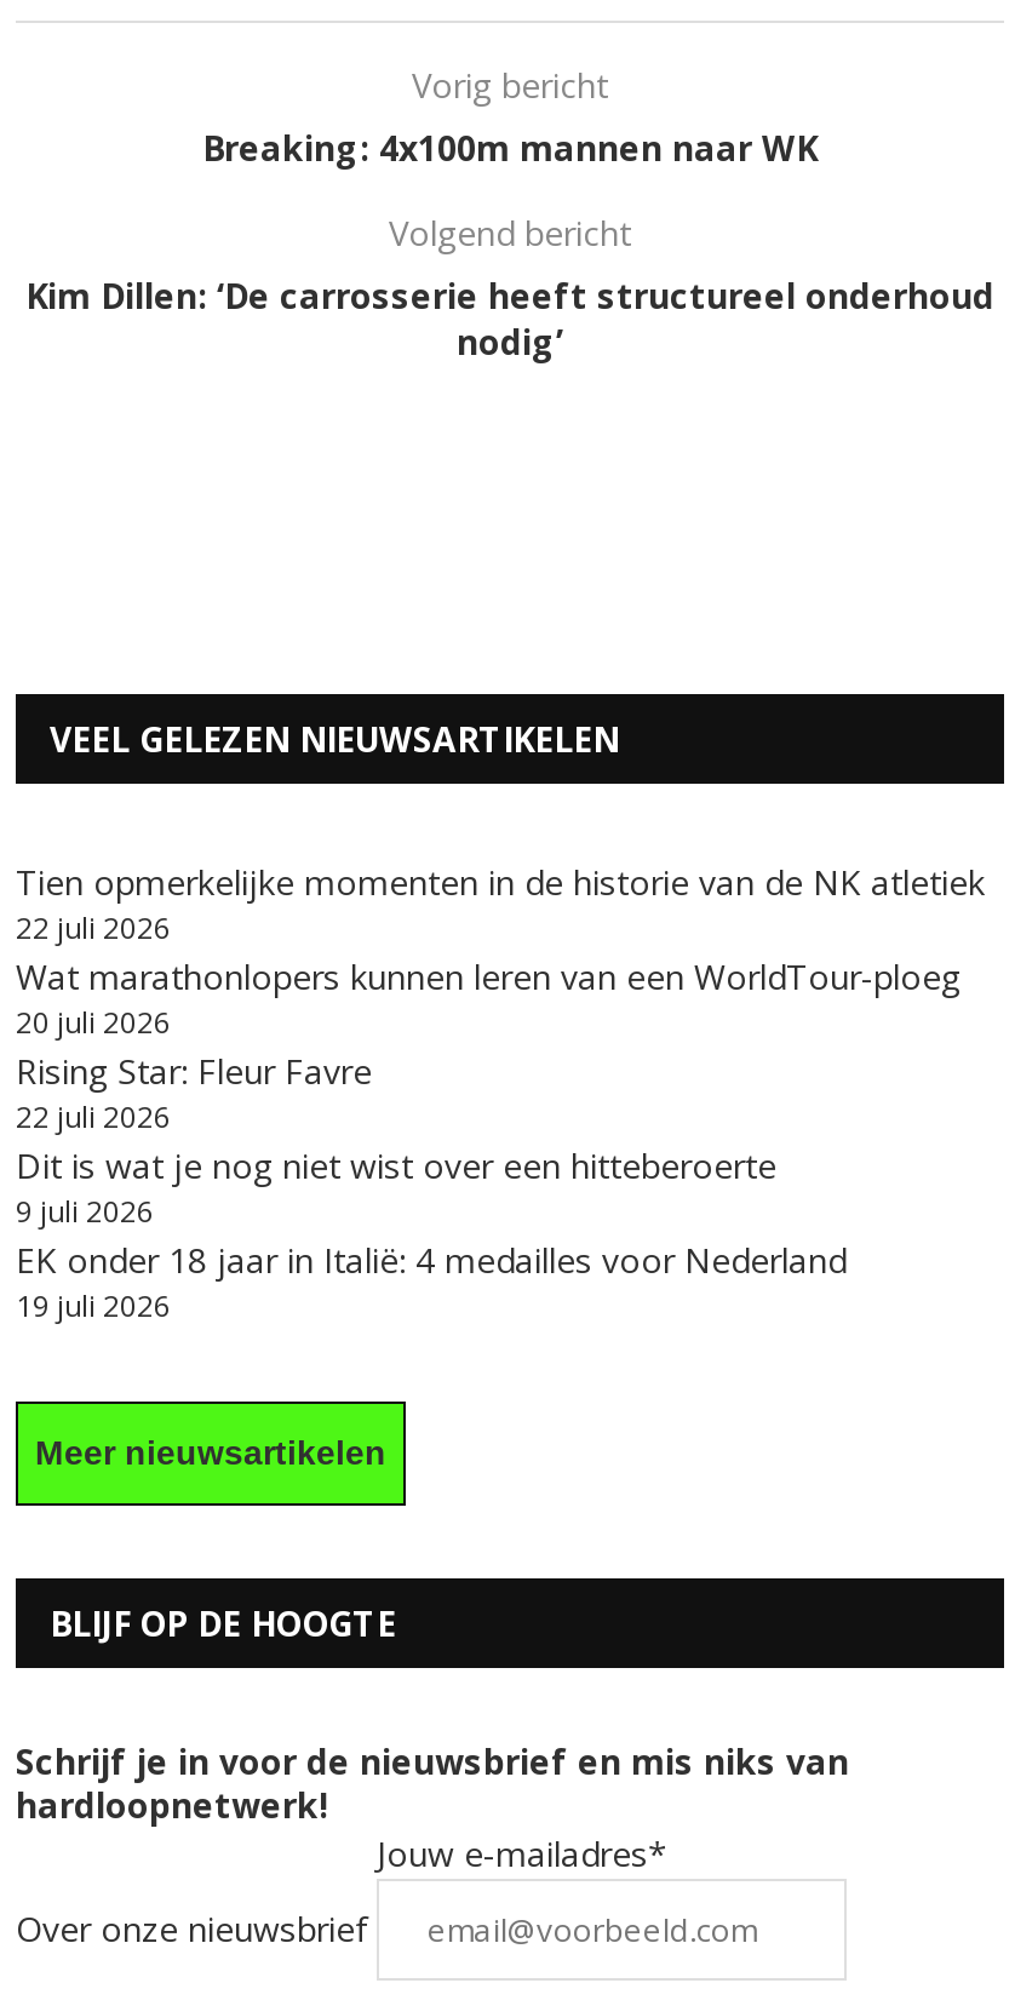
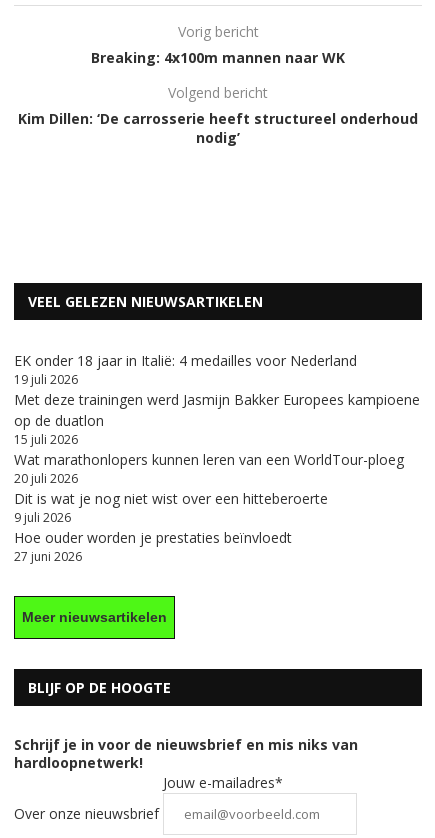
- Tien opmerkelijke momenten in de historie van de NK atletiek
- 22 juli 2026
- Rising Star: Fleur Favre
- 22 juli 2026

moved down: Wat marathonlopers kunnen leren van een WorldTour-ploeg | 20 juli 2026 | Dit is wat je nog niet wist over een hitteberoerte | 9 juli 2026

moved up: EK onder 18 jaar in Italië: 4 medailles voor Nederland | 19 juli 2026

+ Met deze trainingen werd Jasmijn Bakker Europees kampioene
+ op de duatlon
+ 15 juli 2026
+ Hoe ouder worden je prestaties beïnvloedt
+ 27 juni 2026
